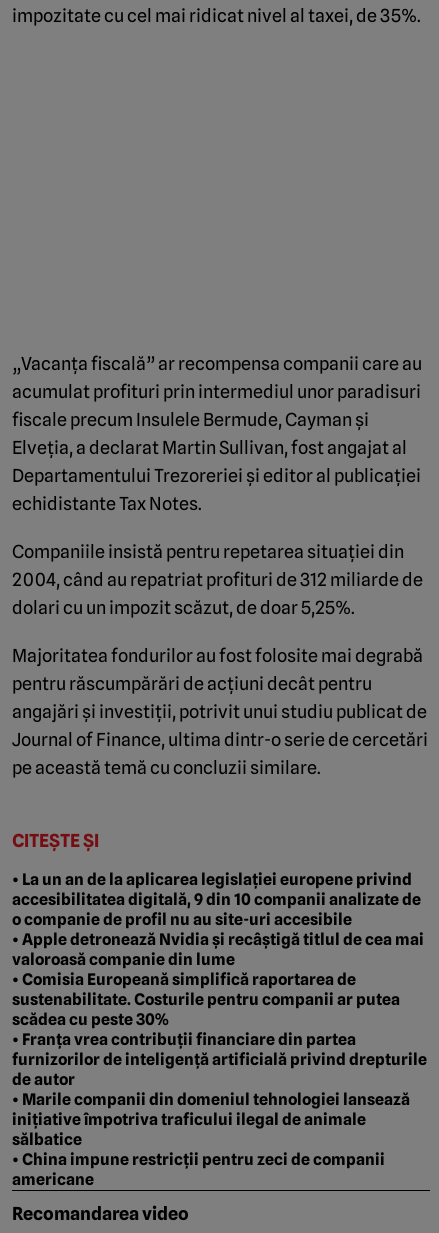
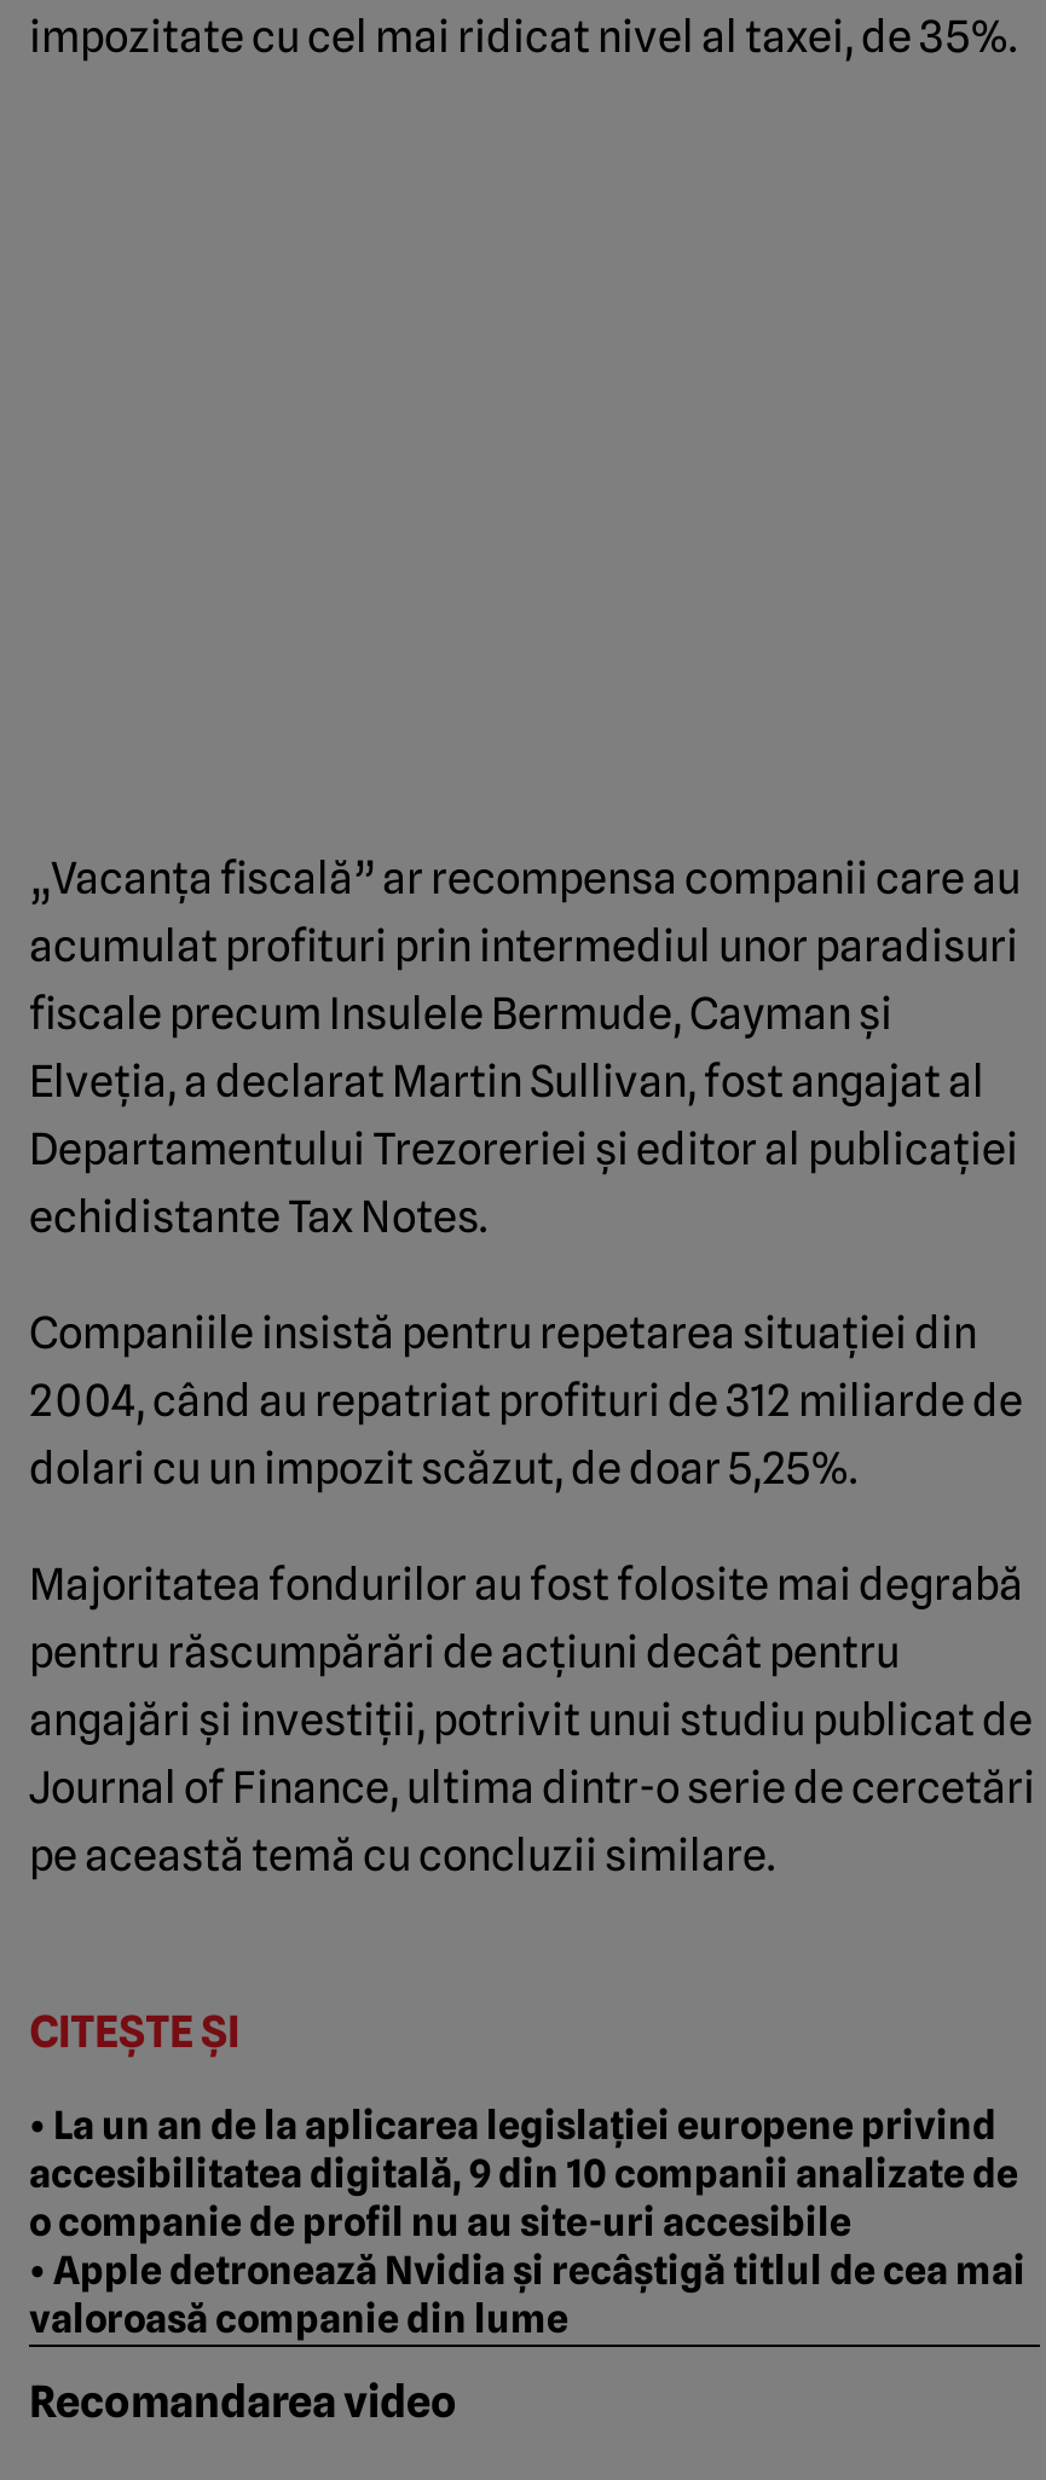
- • Comisia Europeană simplifică raportarea de
- sustenabilitate. Costurile pentru companii ar putea
- scădea cu peste 30%
- • Franța vrea contribuții financiare din partea
- furnizorilor de inteligență artificială privind drepturile
- de autor
- • Marile companii din domeniul tehnologiei lansează
- inițiative împotriva traficului ilegal de animale
- sălbatice
- • China impune restricții pentru zeci de companii
- americane
